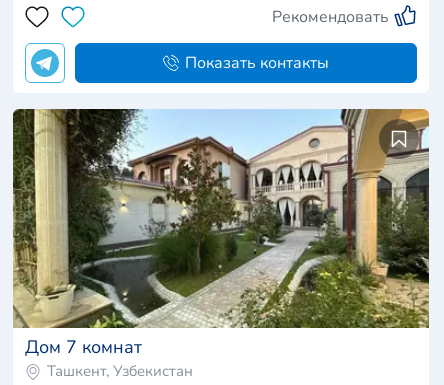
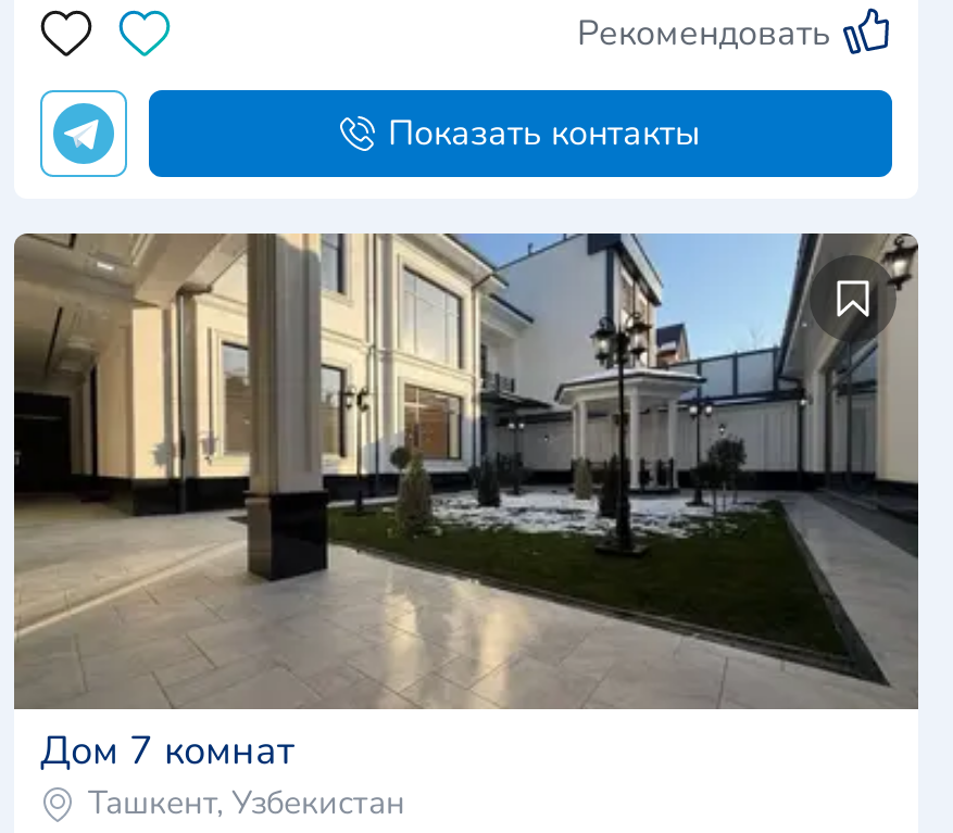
- [image]
+ [image]
